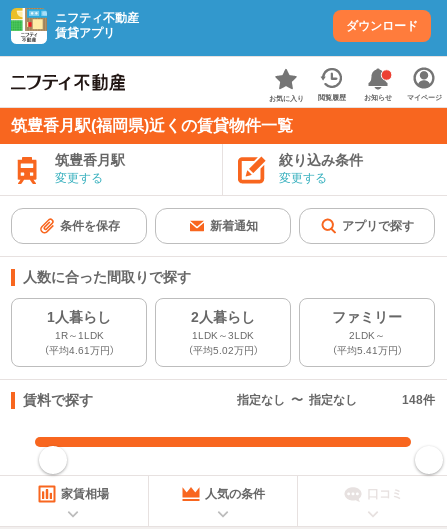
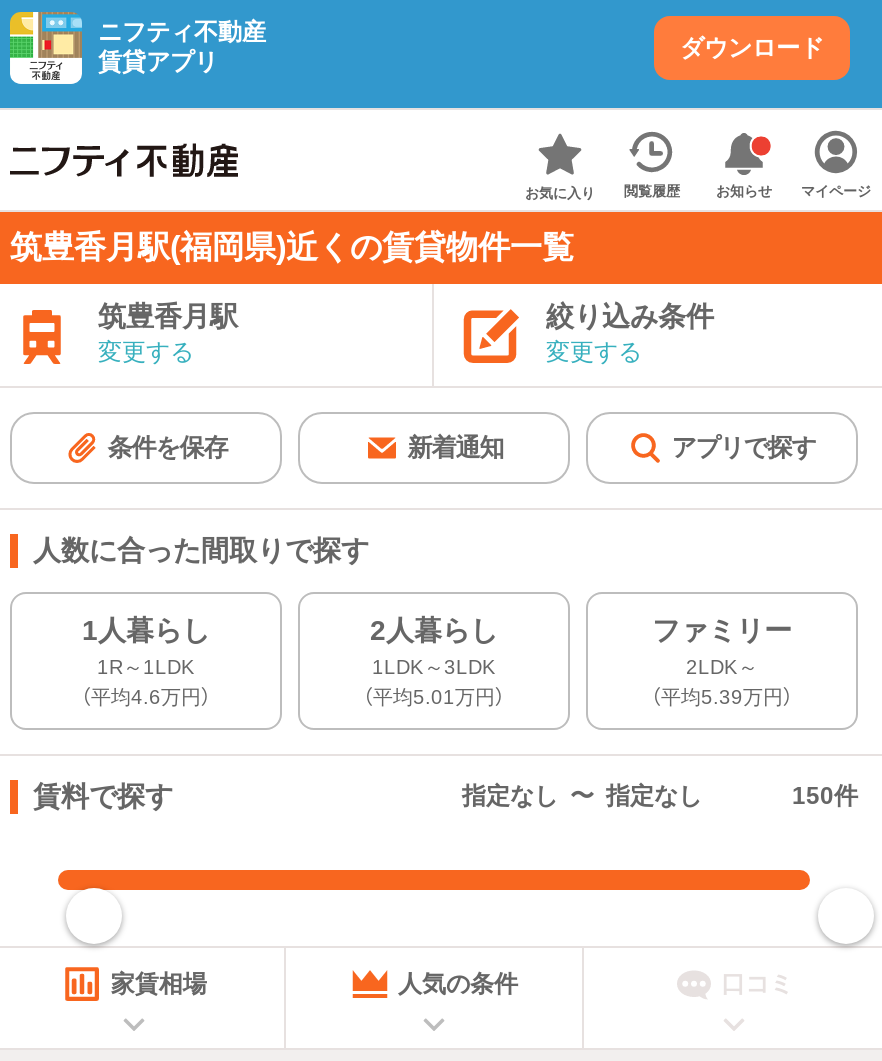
- （平均4.61万円）
+ （平均4.6万円）

- （平均5.02万円）
+ （平均5.01万円）

- （平均5.41万円）
+ （平均5.39万円）

- 148件
+ 150件
